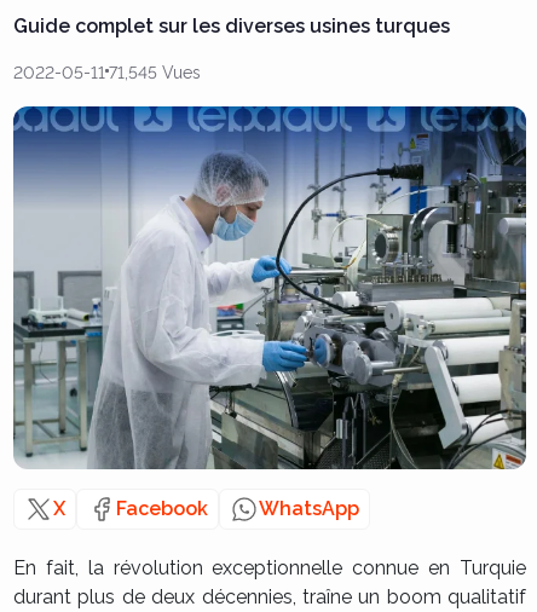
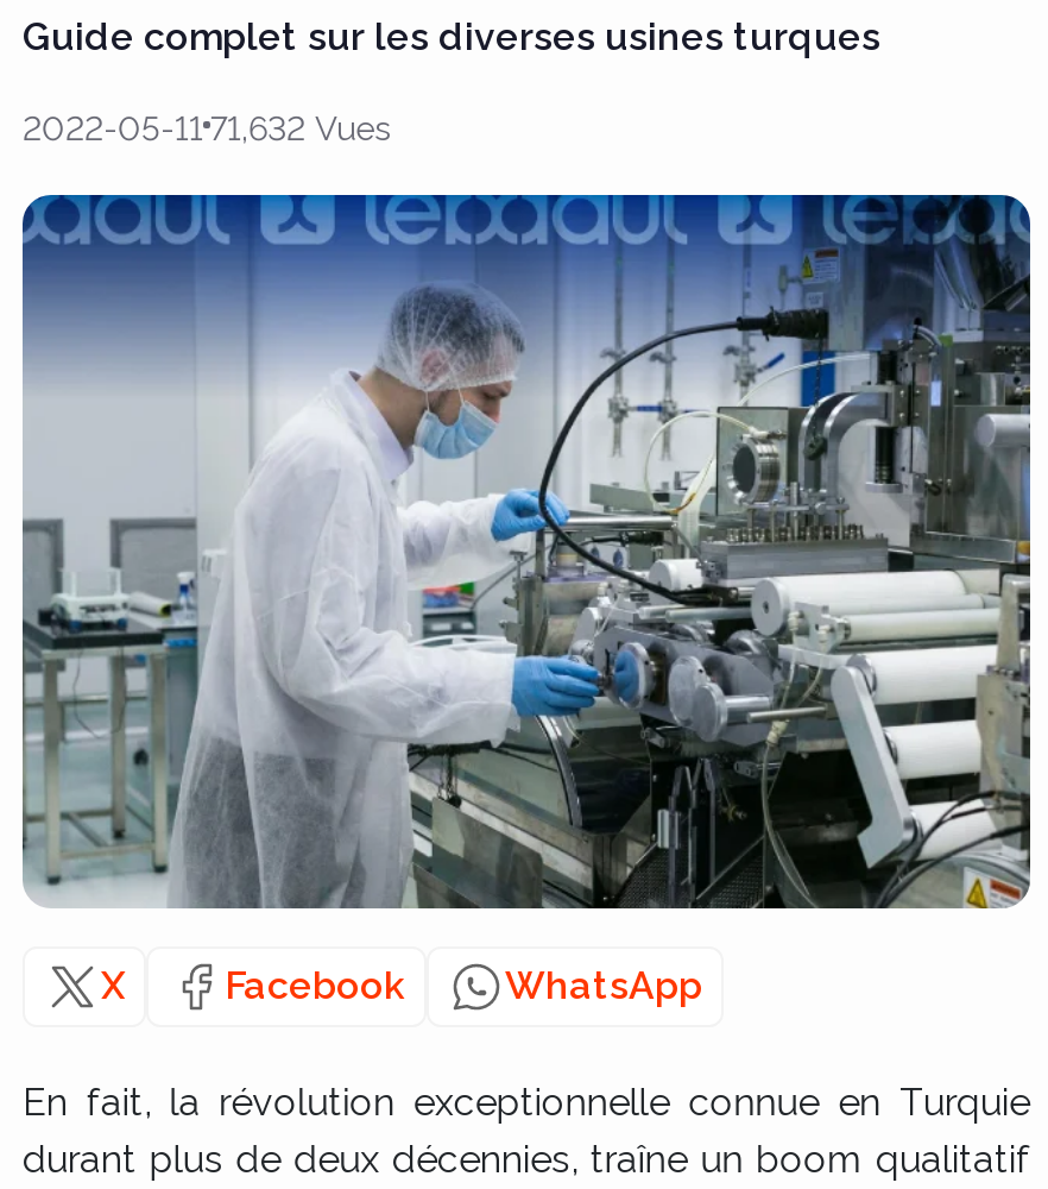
- 2022-05-11 71,545 Vues
+ 2022-05-11 71,632 Vues
